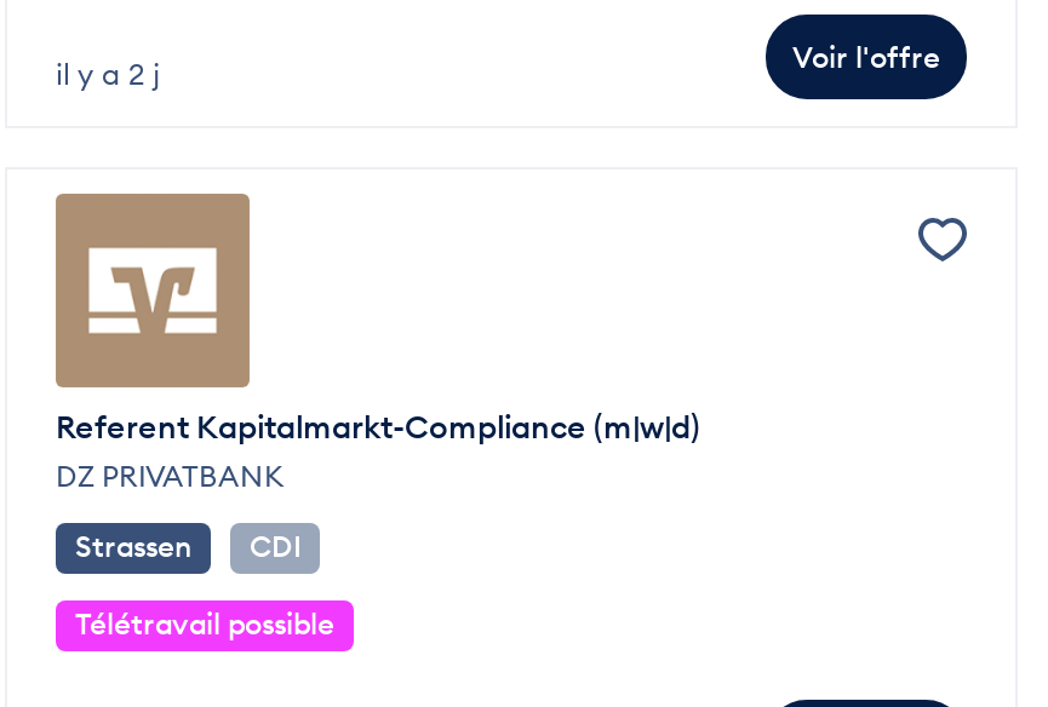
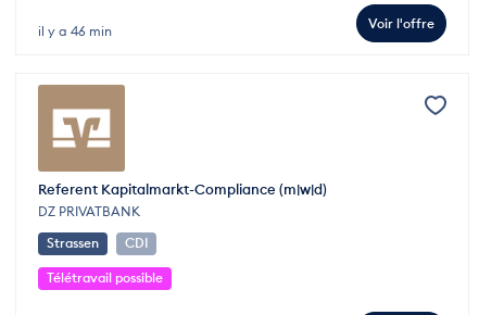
- il y a 2 j
+ il y a 46 min
